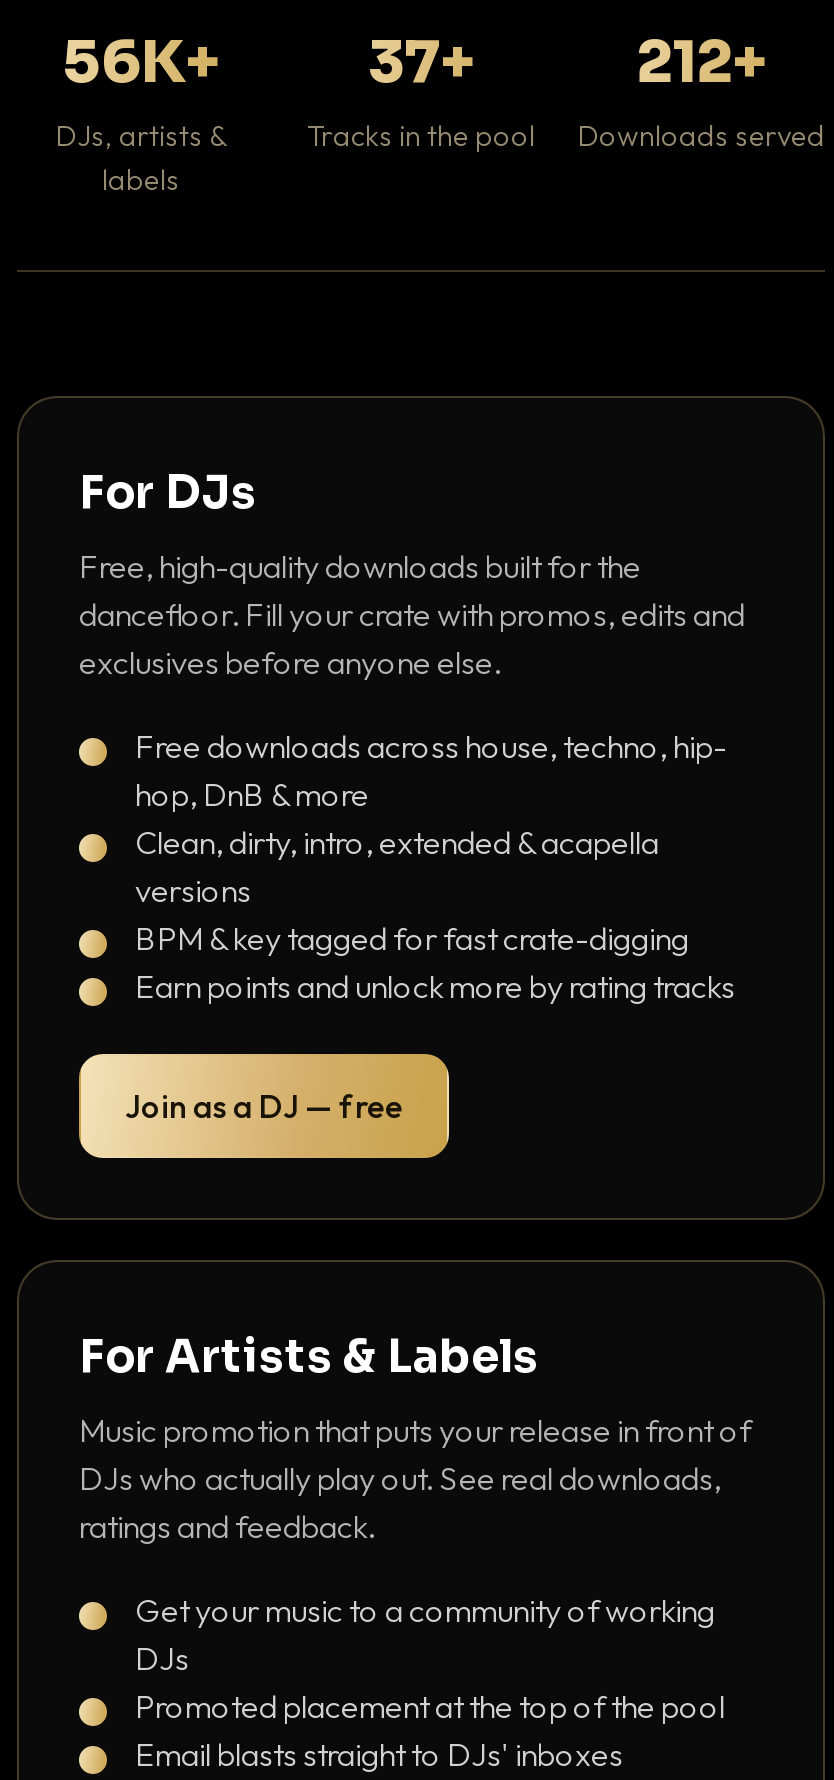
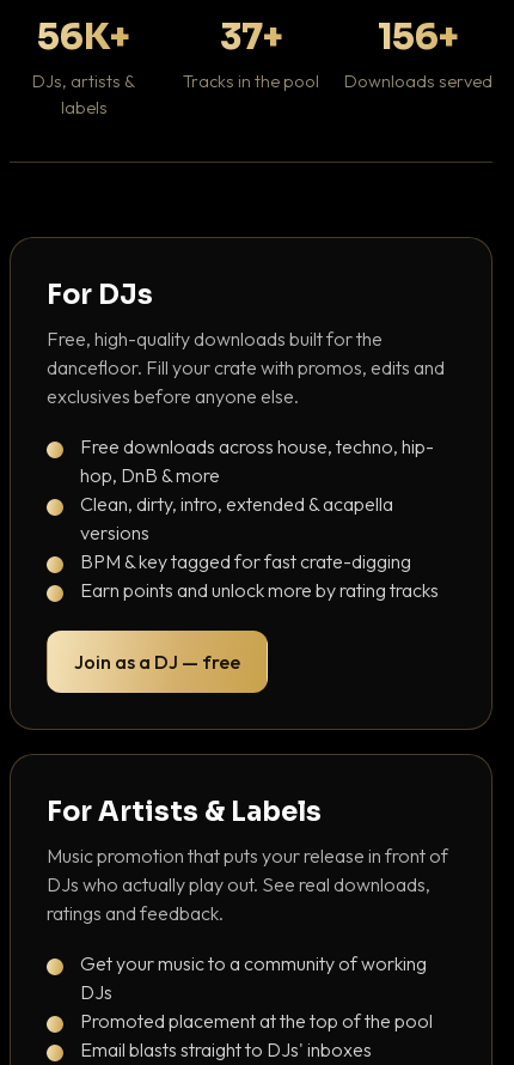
- 212+
+ 156+
